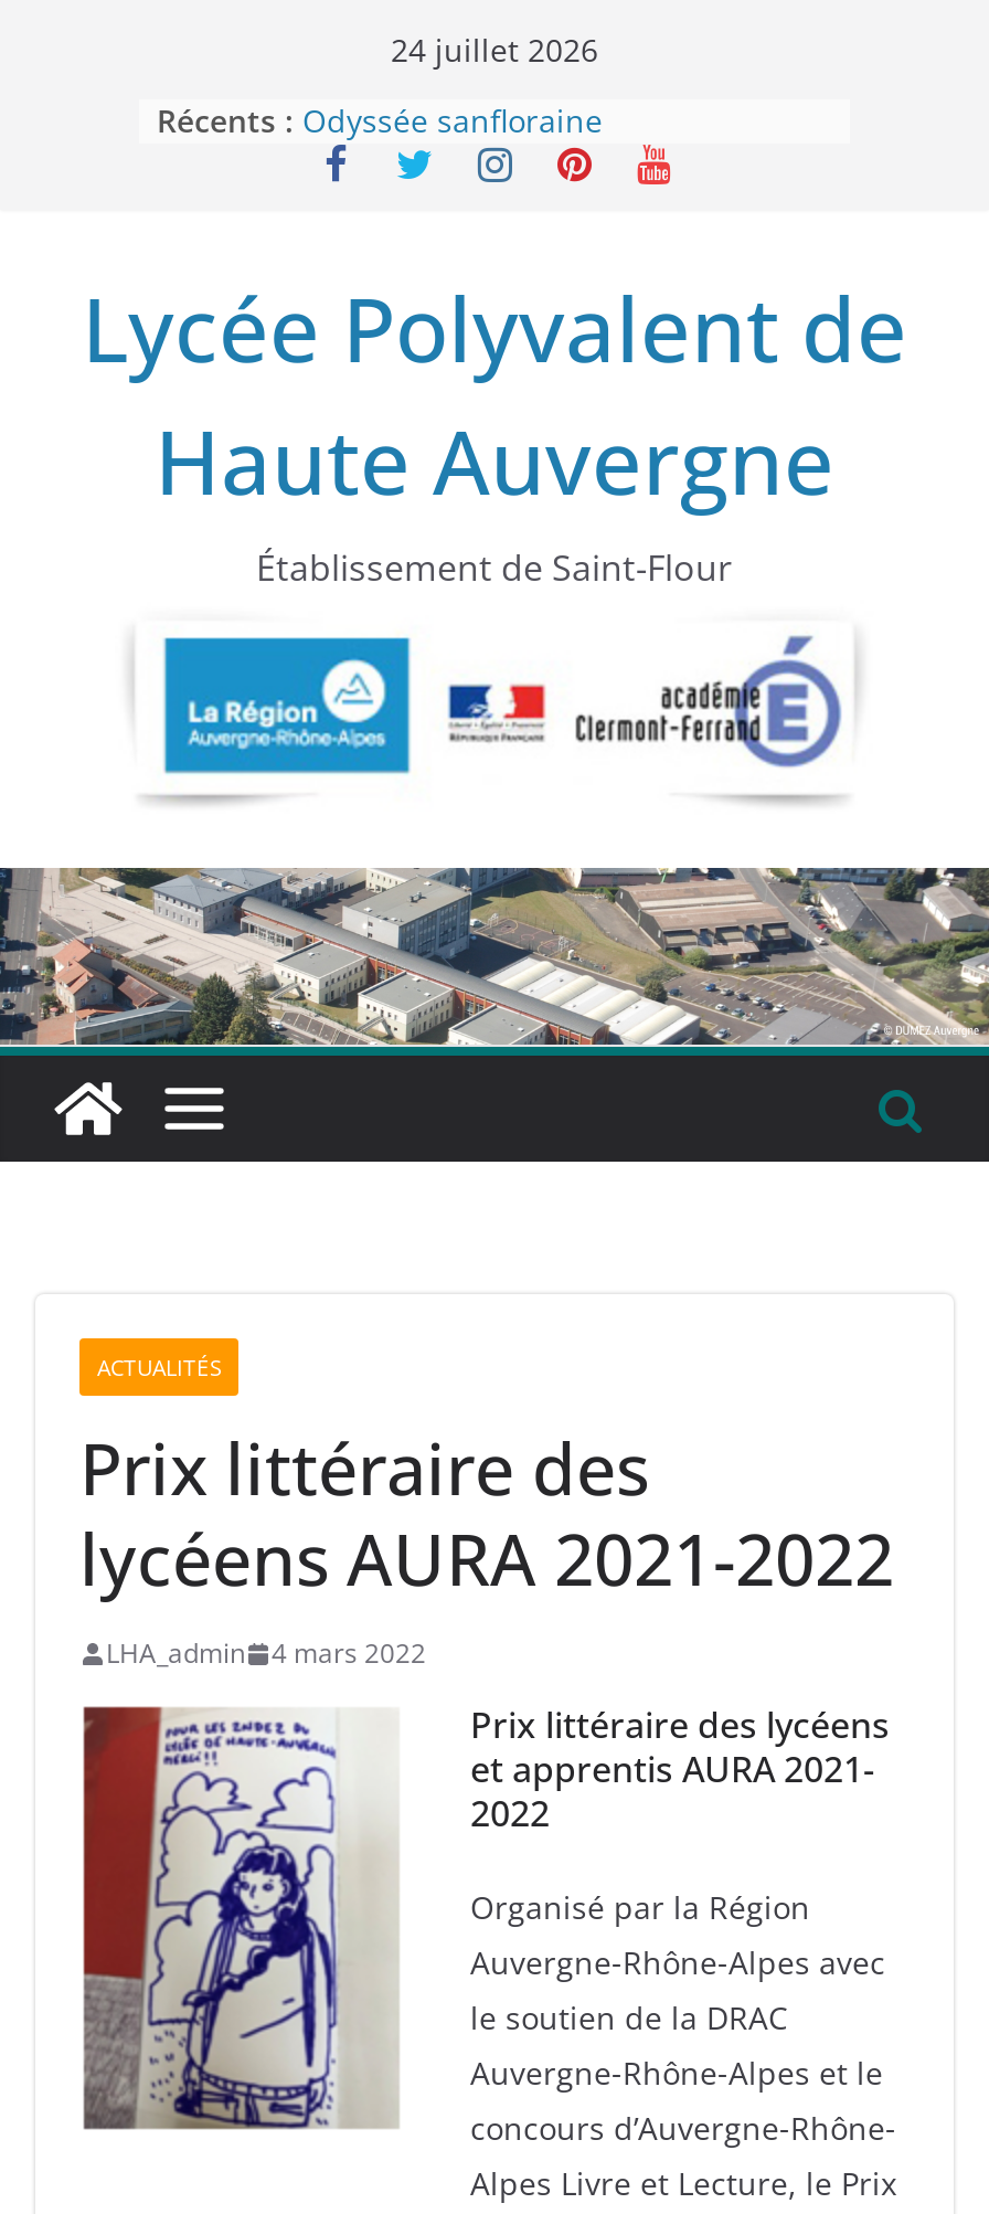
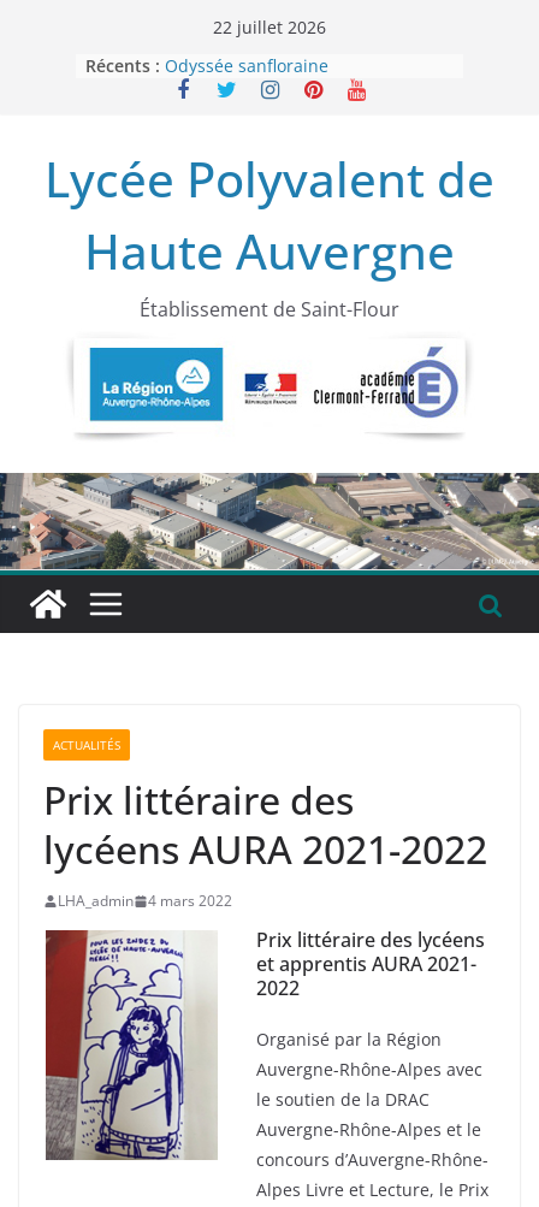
- 24 juillet 2026
+ 22 juillet 2026
